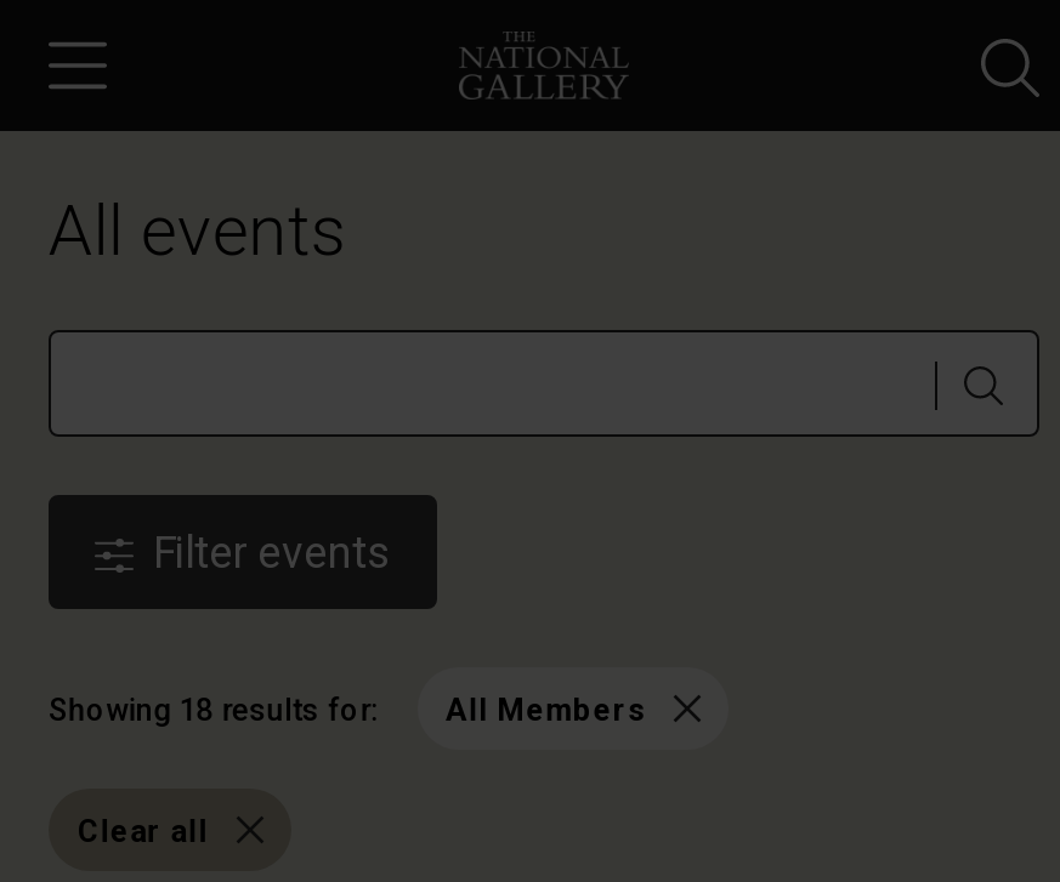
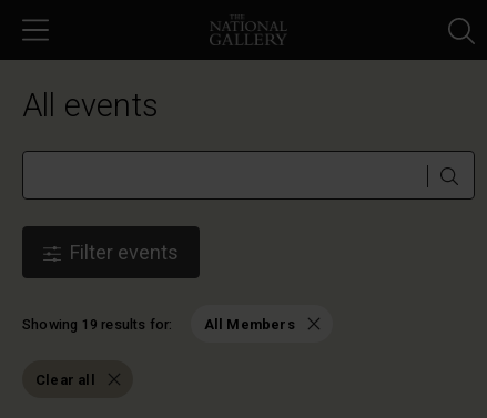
- Showing 18 results for:
+ Showing 19 results for:
